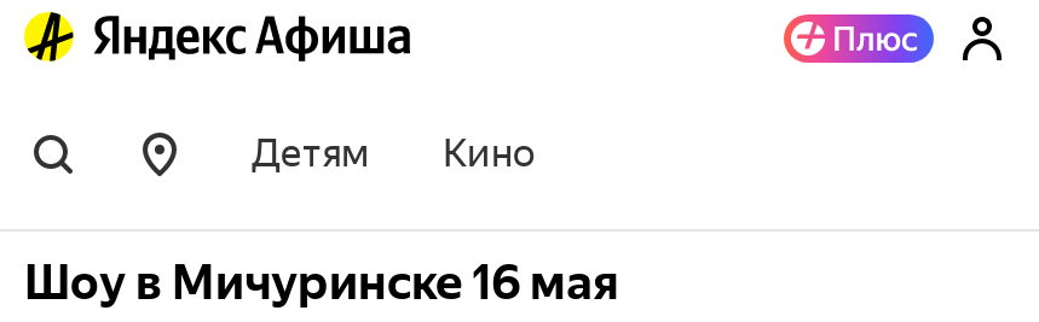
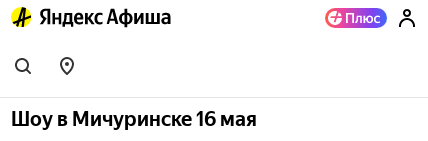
- Детям
- Кино
